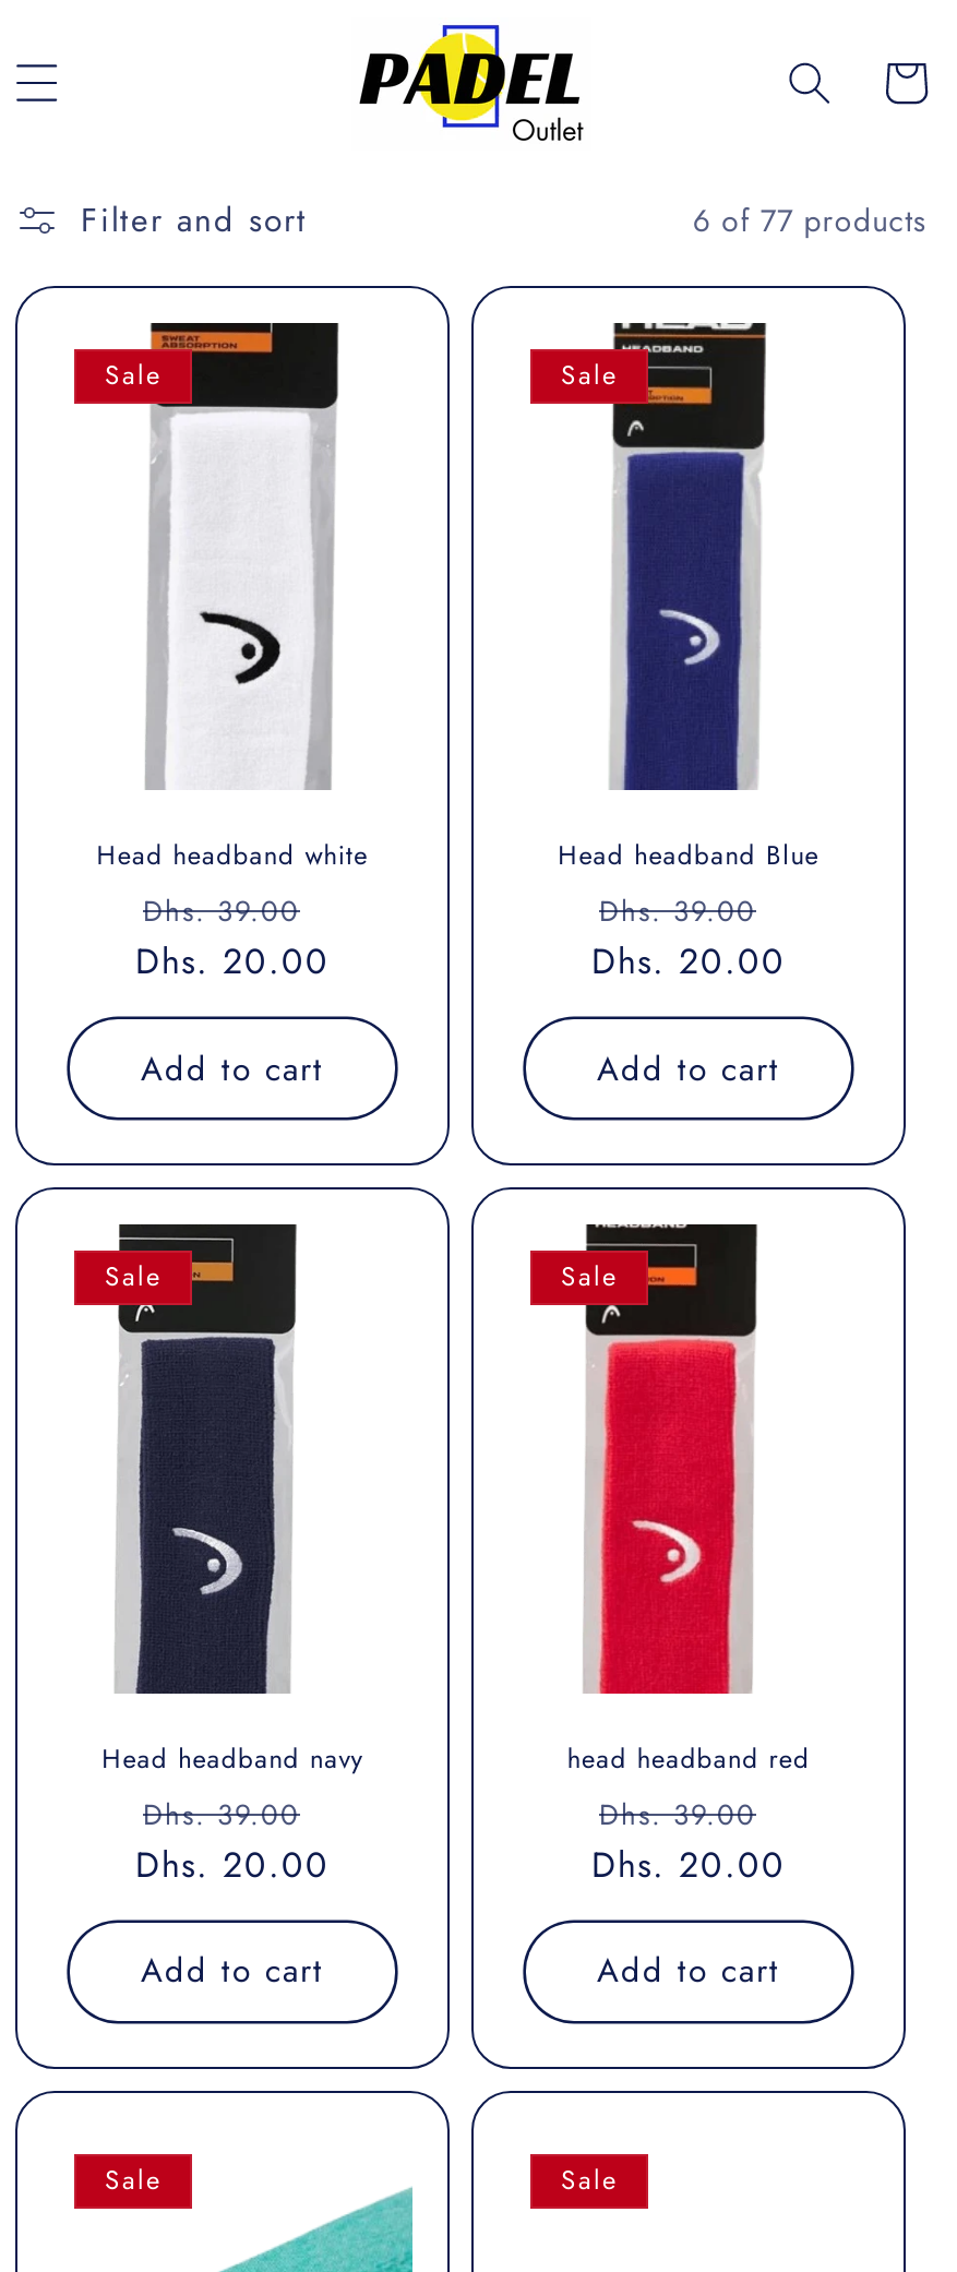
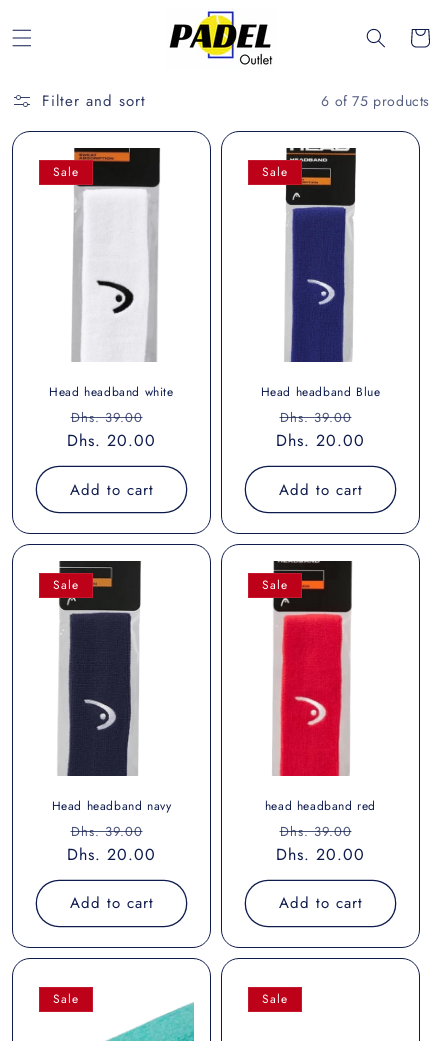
- 6 of 77 products
+ 6 of 75 products
